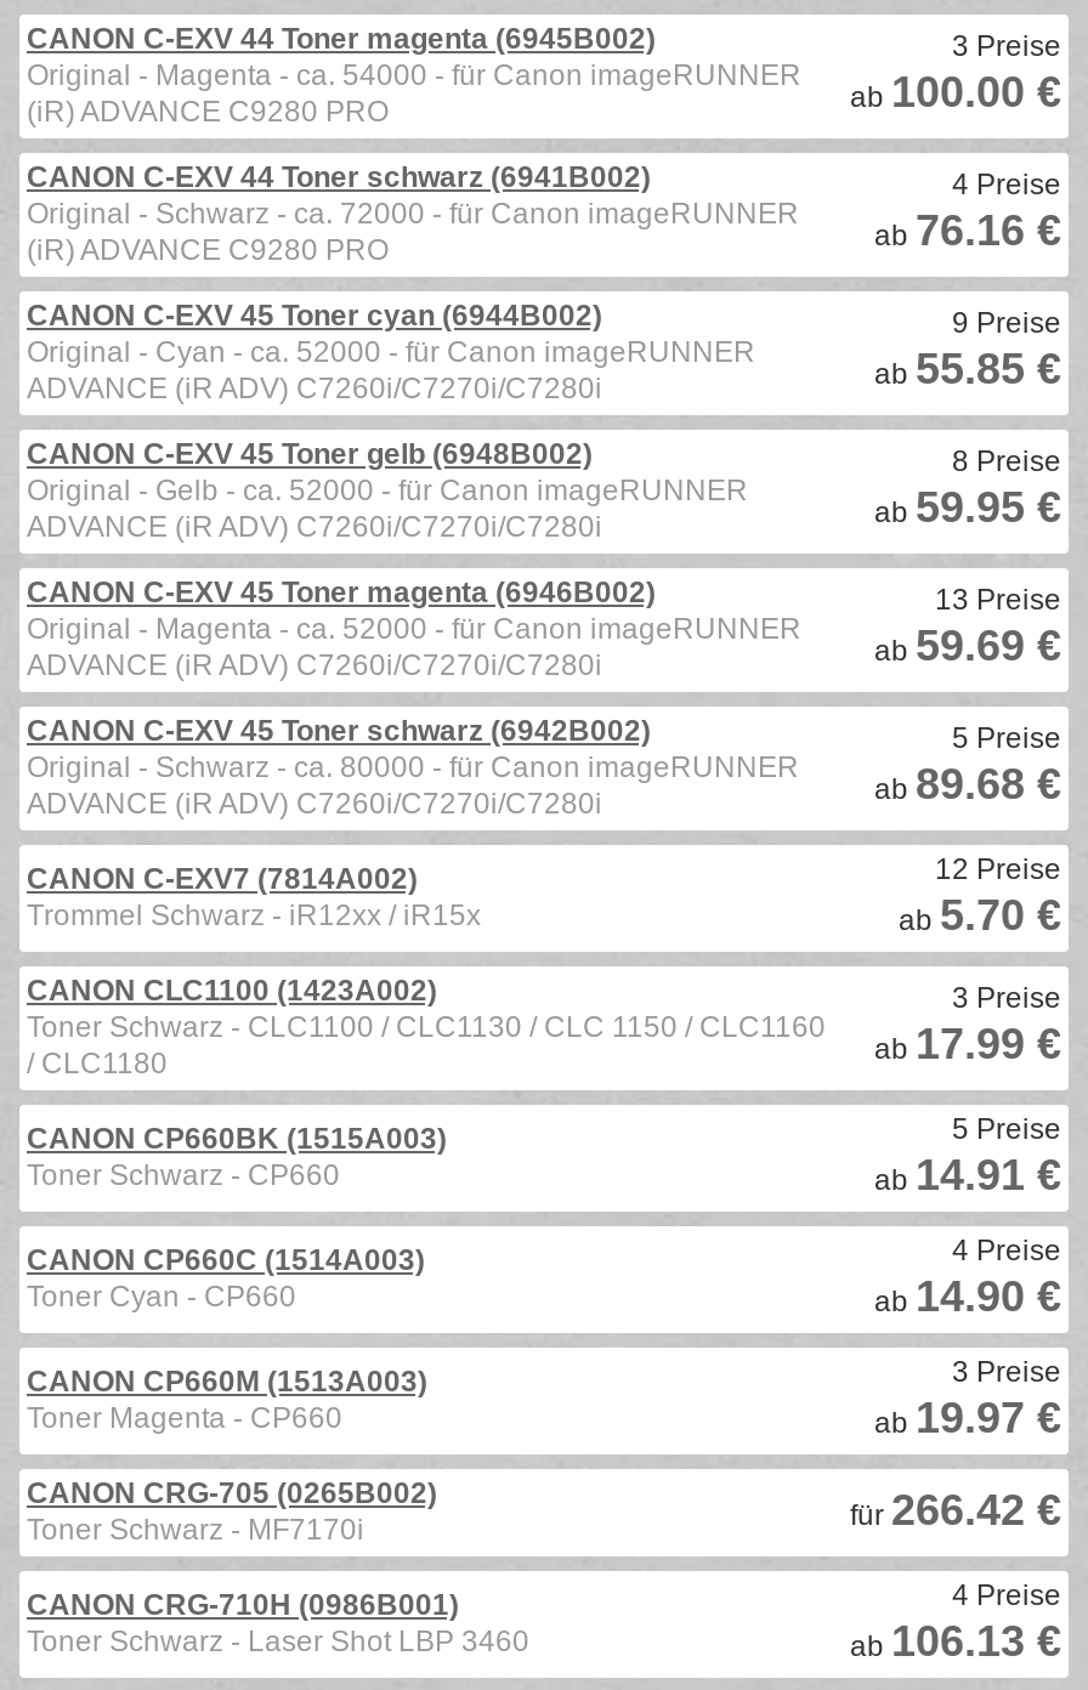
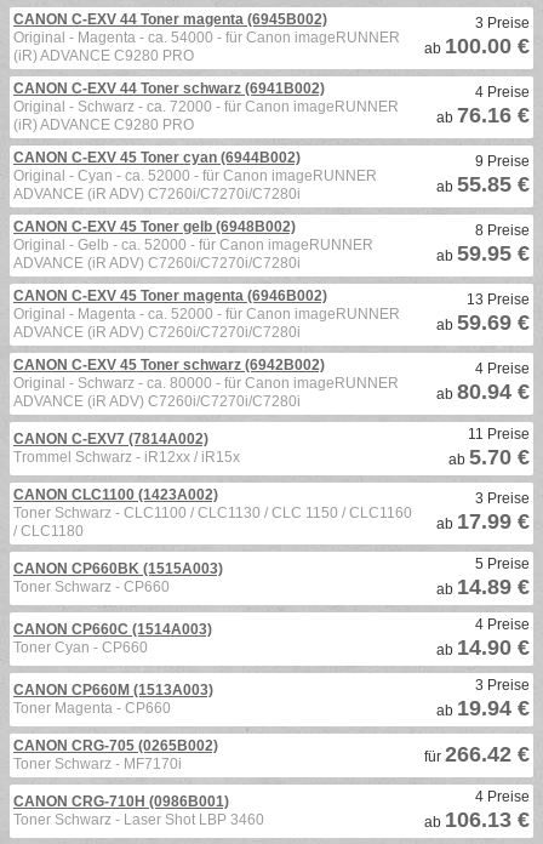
- 5 Preise
+ 4 Preise

- ab 89.68 €
+ ab 80.94 €

- 12 Preise
+ 11 Preise

- ab 14.91 €
+ ab 14.89 €

- ab 19.97 €
+ ab 19.94 €
